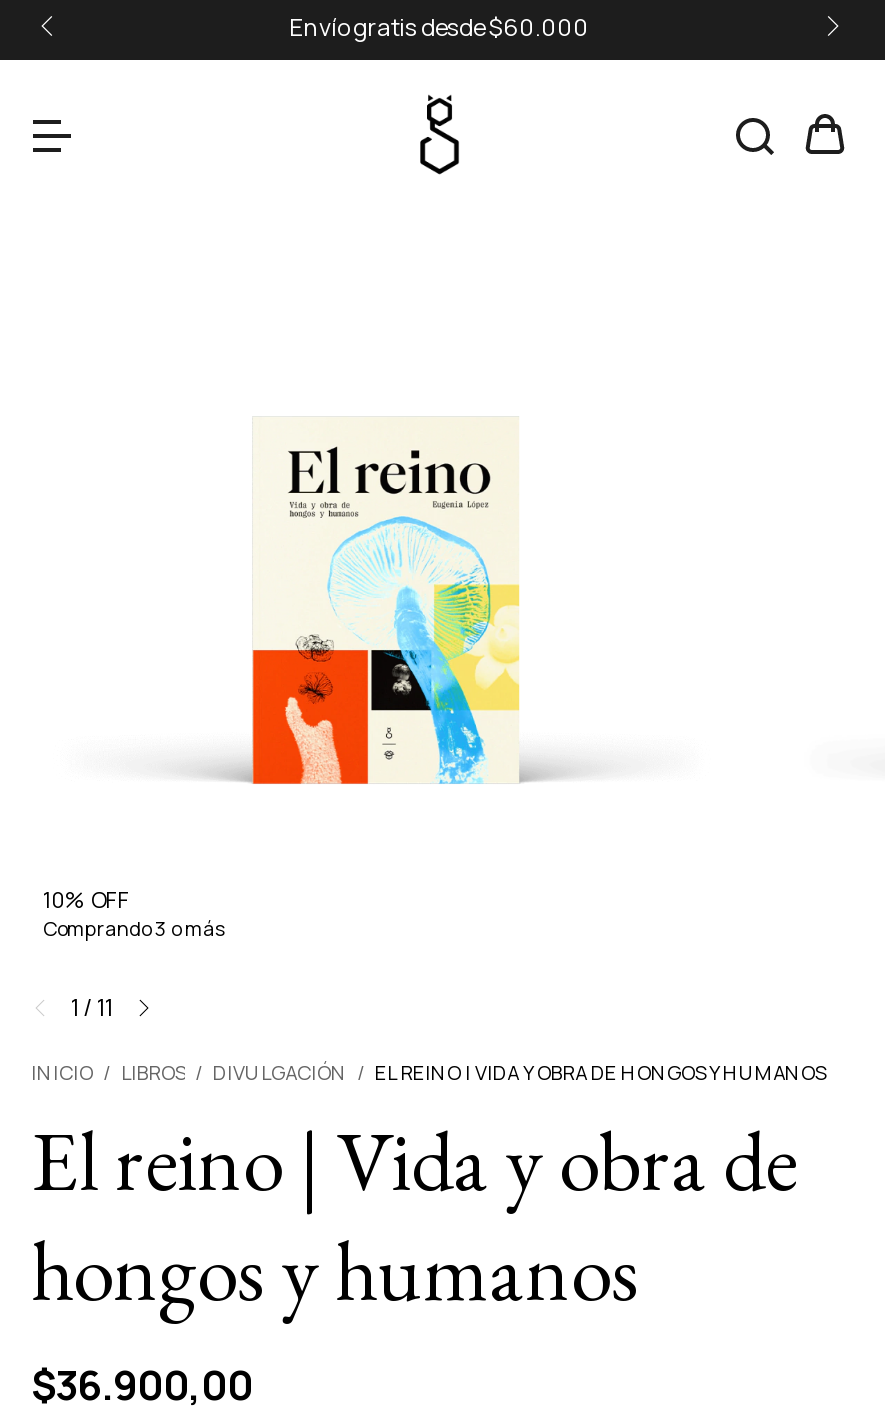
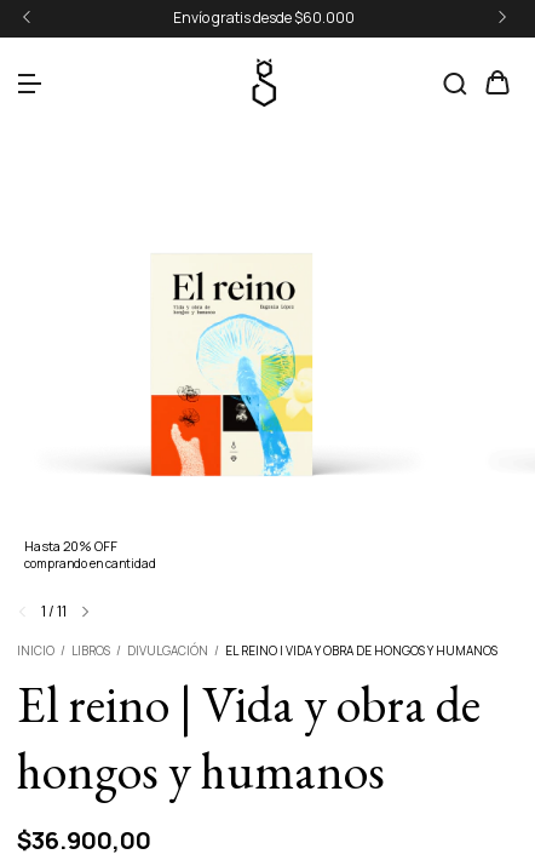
- 10% OFF
- Comprando 3 o más
+ Hasta 20% OFF
+ comprando en cantidad
